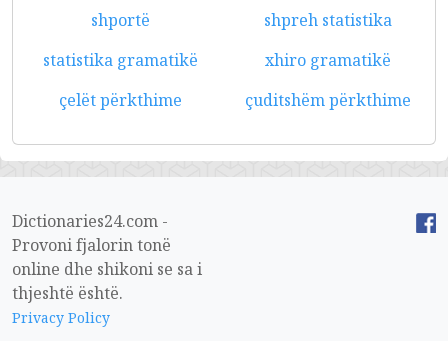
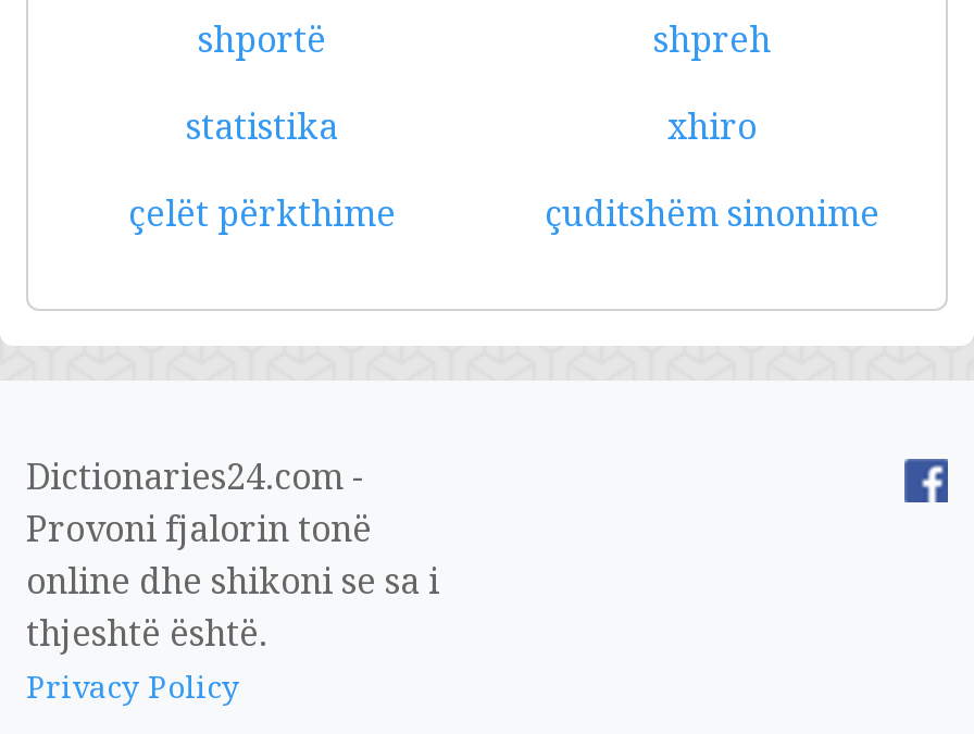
- shpreh statistika
+ shpreh

- statistika gramatikë
- xhiro gramatikë
+ statistika
+ xhiro

- çuditshëm përkthime
+ çuditshëm sinonime
